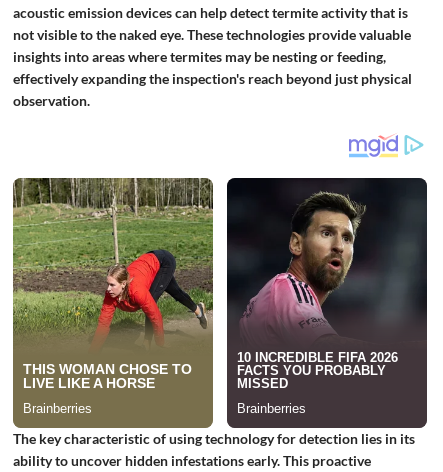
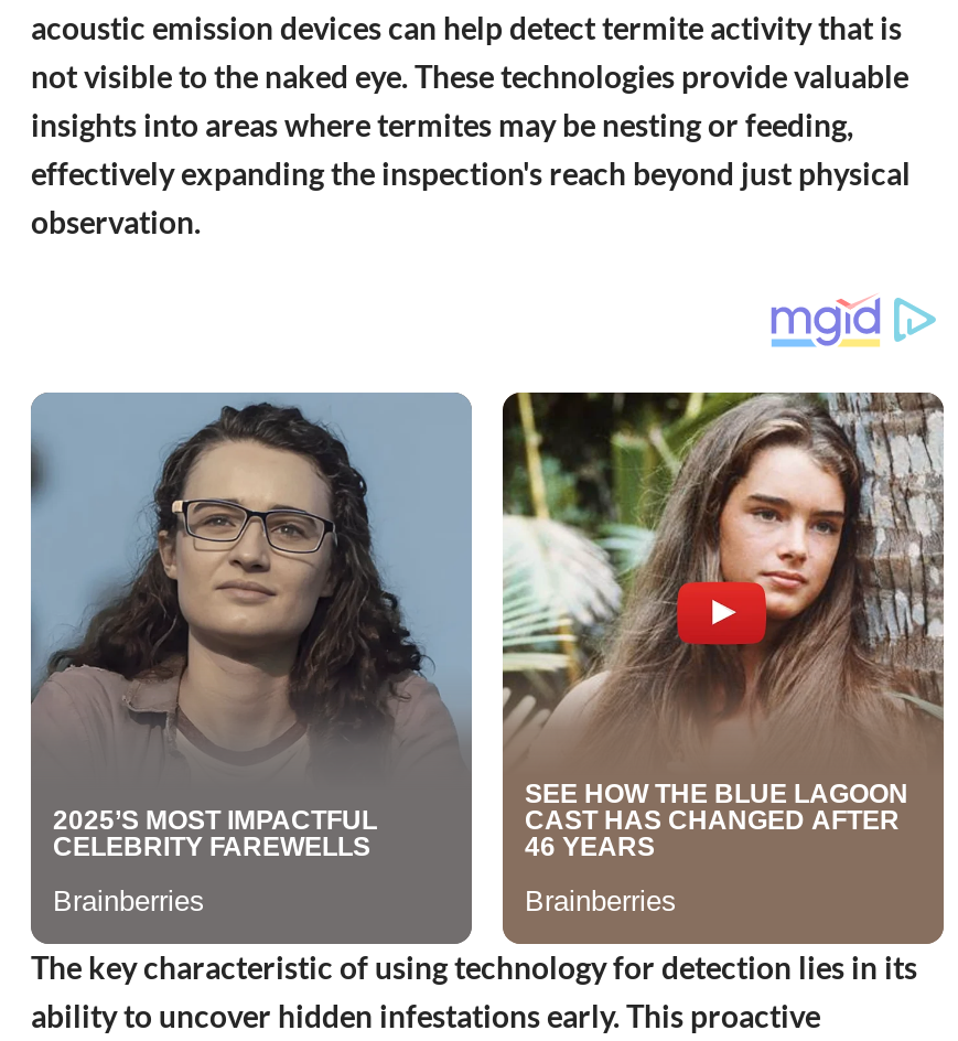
- [image]
+ [image]

- [image]
+ [image]
